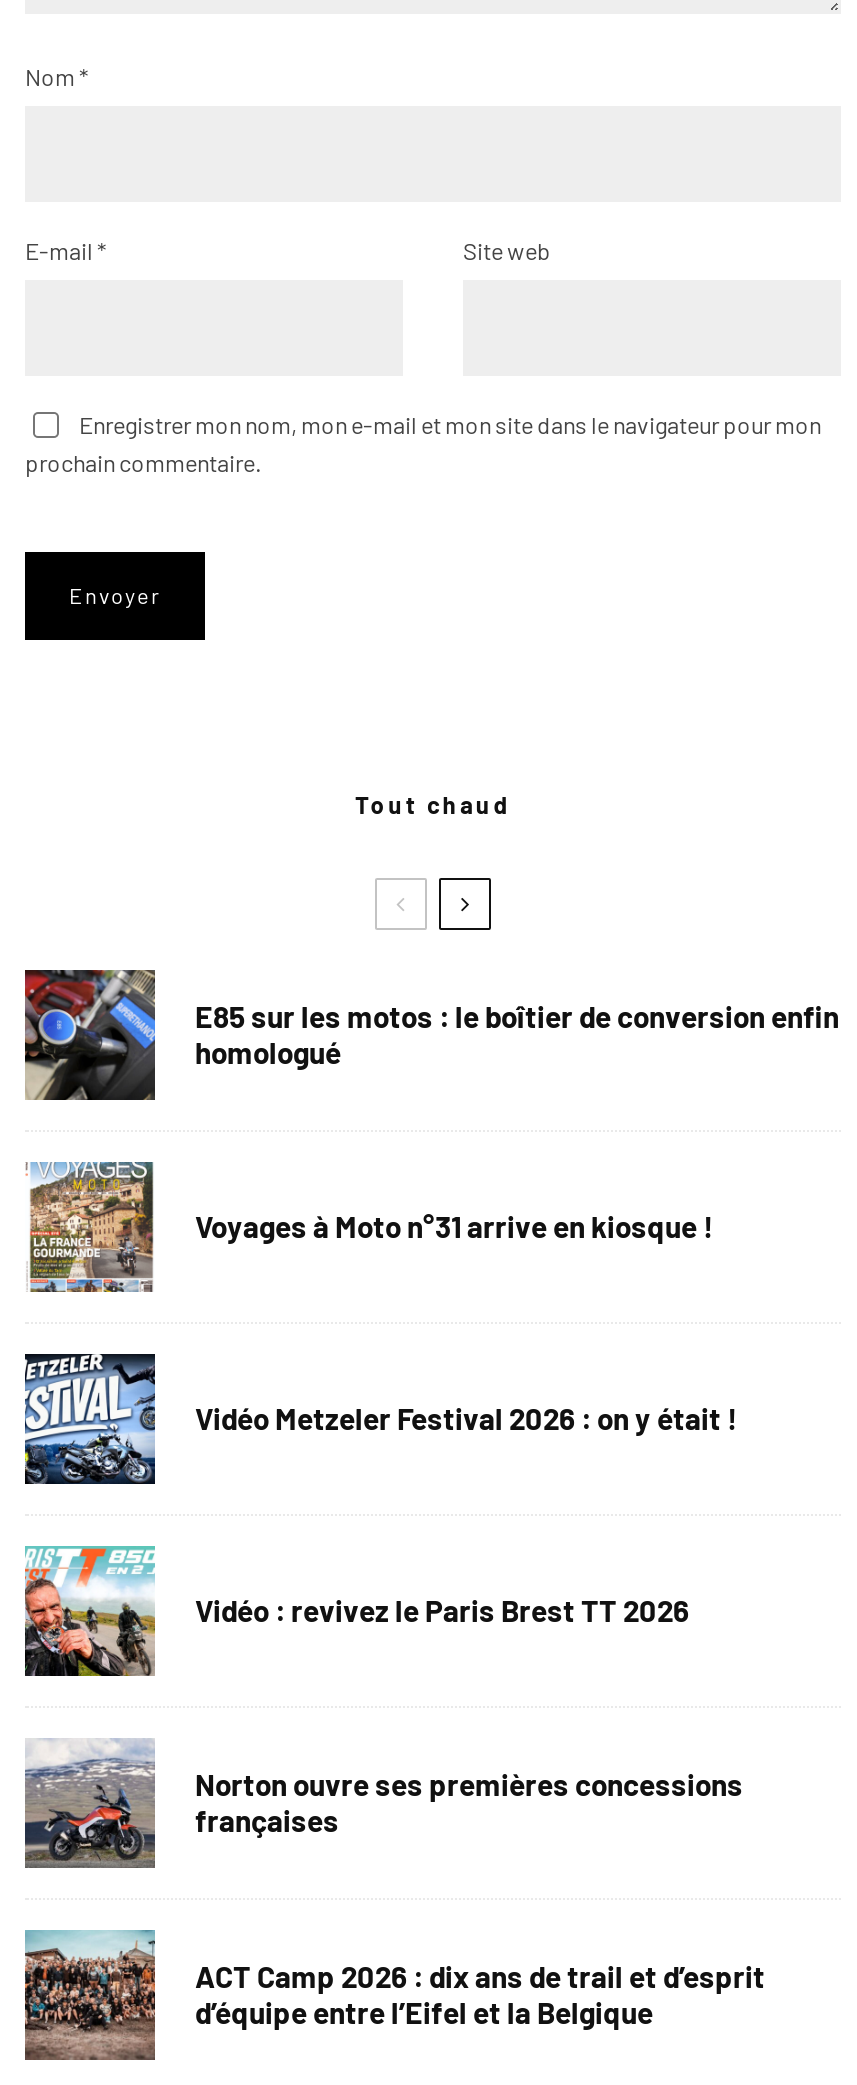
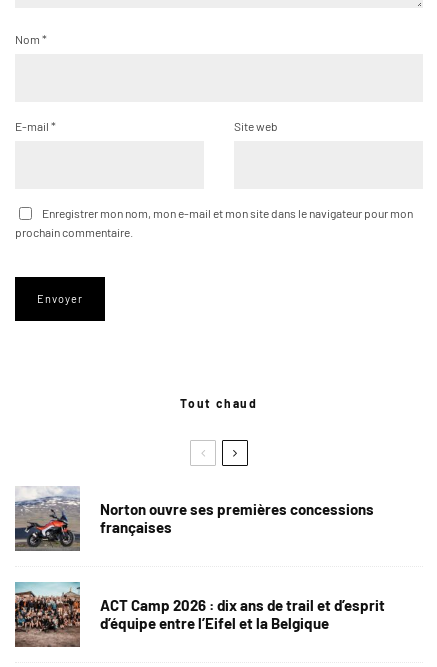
- [image]
- E85 sur les motos : le boîtier de conversion enfin
- homologué

- [image]
- Voyages à Moto n°31 arrive en kiosque !

- [image]
- Vidéo Metzeler Festival 2026 : on y était !

- [image]
- Vidéo : revivez le Paris Brest TT 2026
